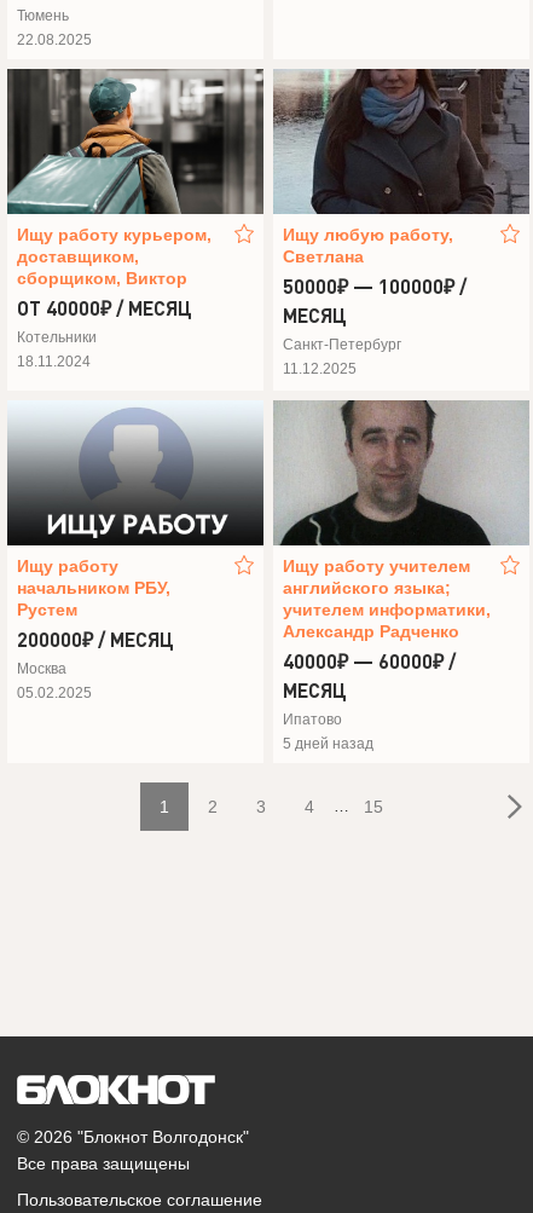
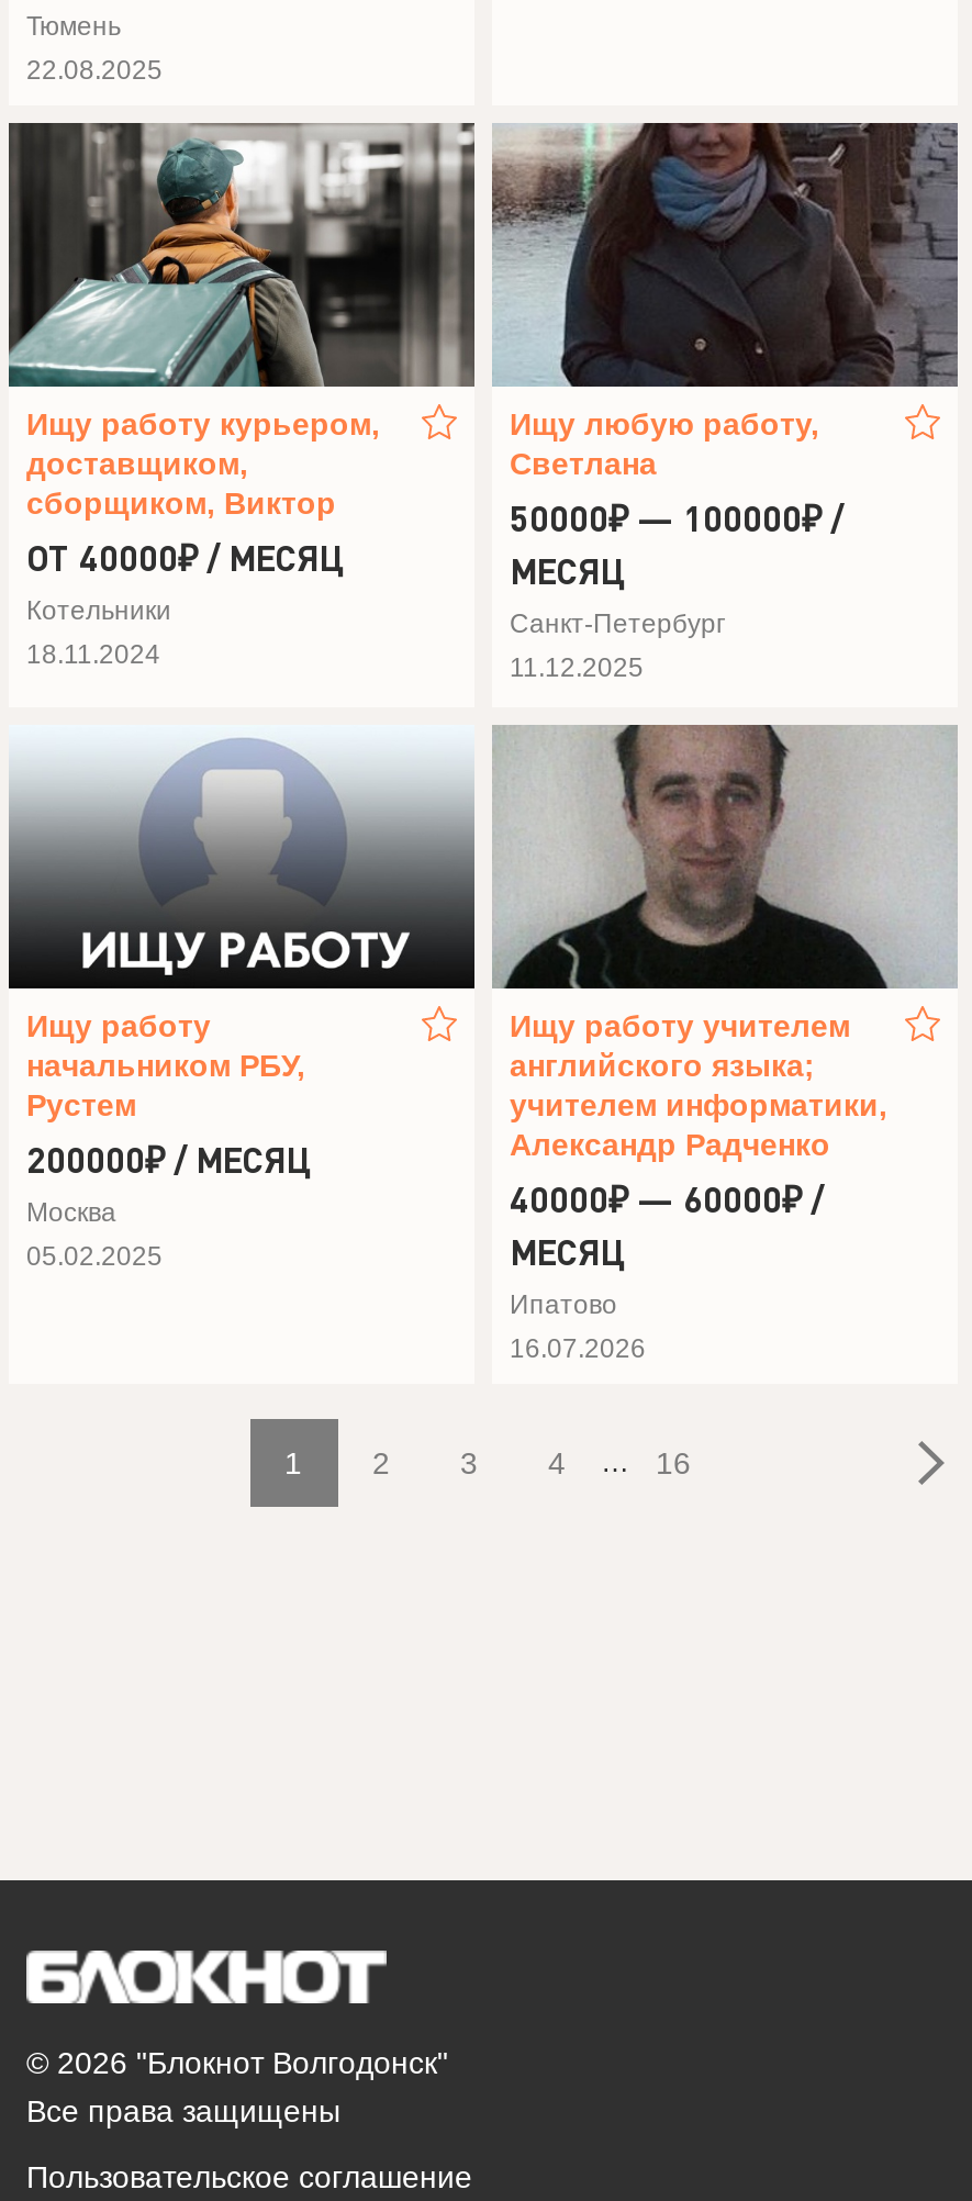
- 5 дней назад
+ 16.07.2026

- 15
+ 16
